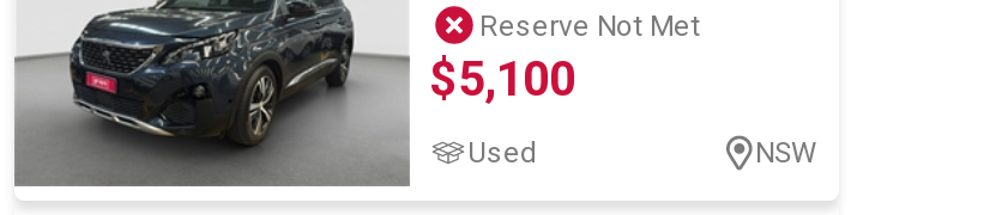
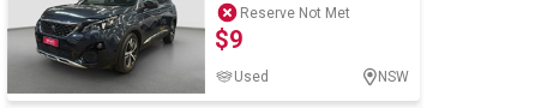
- $5,100
+ $9
